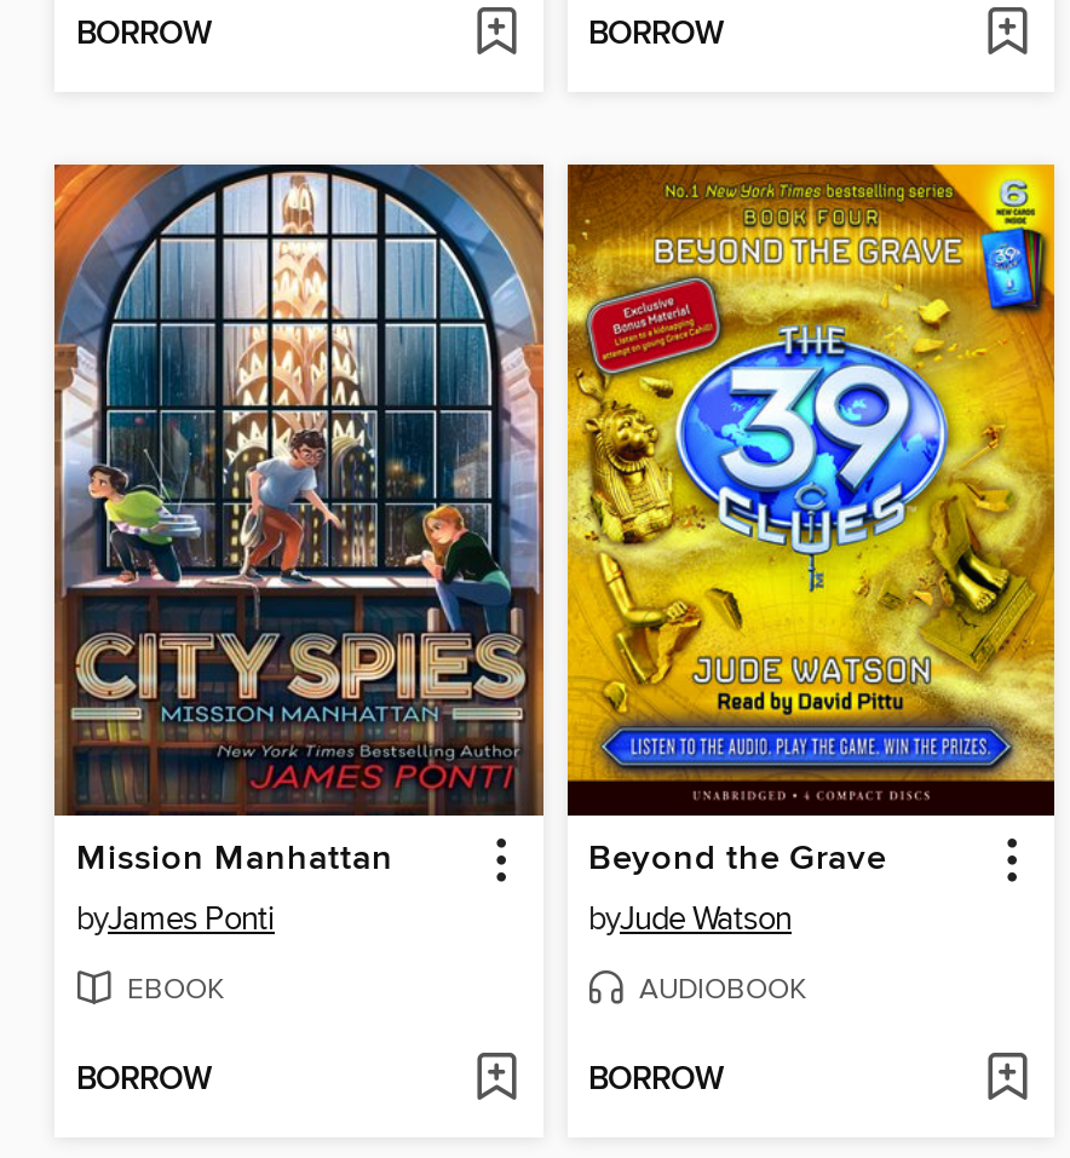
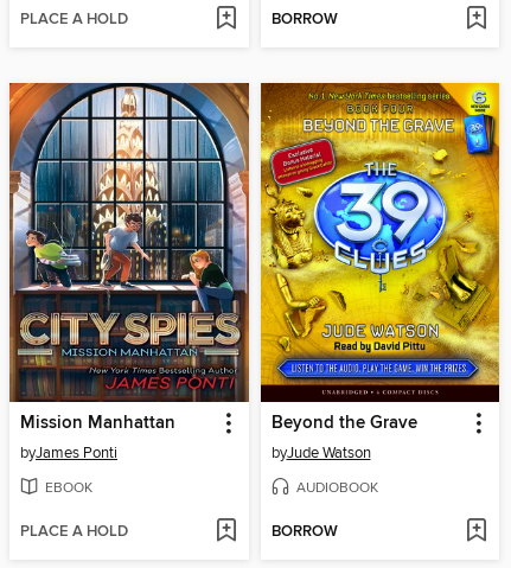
- BORROW
+ PLACE A HOLD

- BORROW
+ PLACE A HOLD
